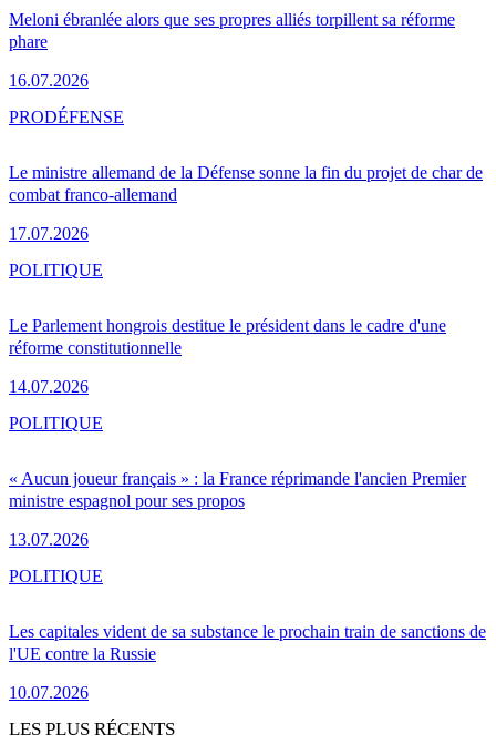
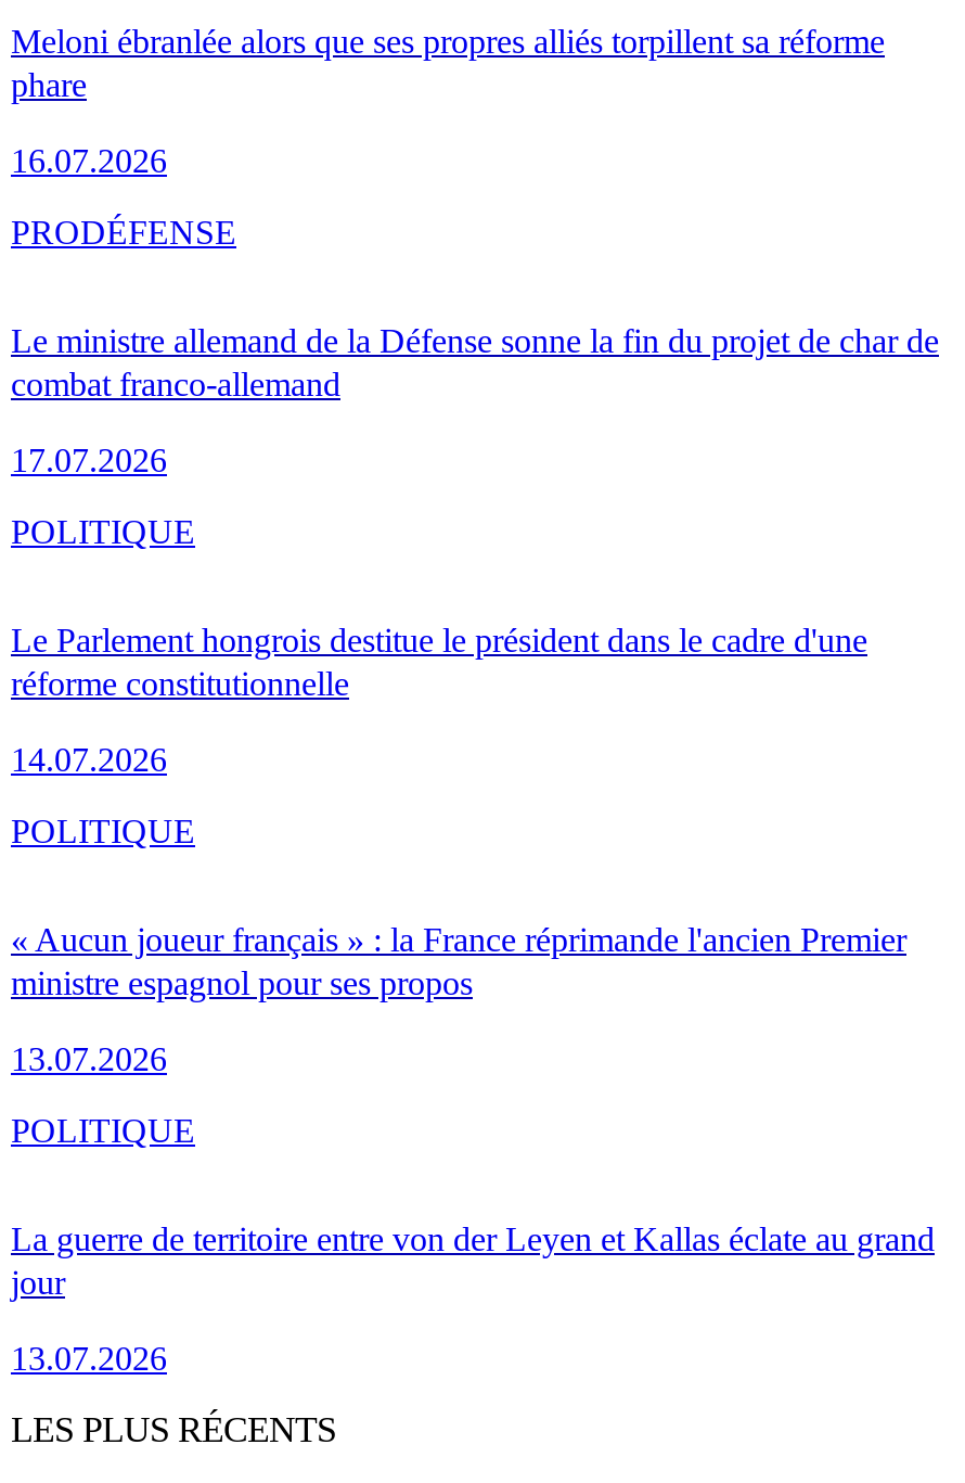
- Les capitales vident de sa substance le prochain train de sanctions de
- l'UE contre la Russie
+ La guerre de territoire entre von der Leyen et Kallas éclate au grand
+ jour

- 10.07.2026
+ 13.07.2026
